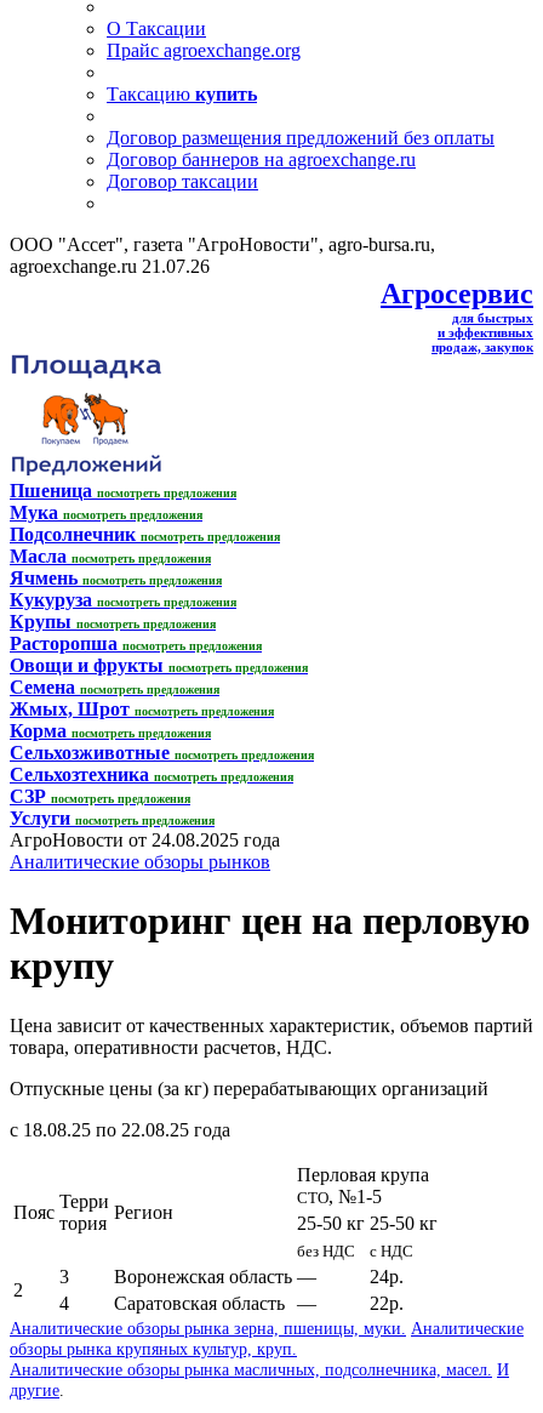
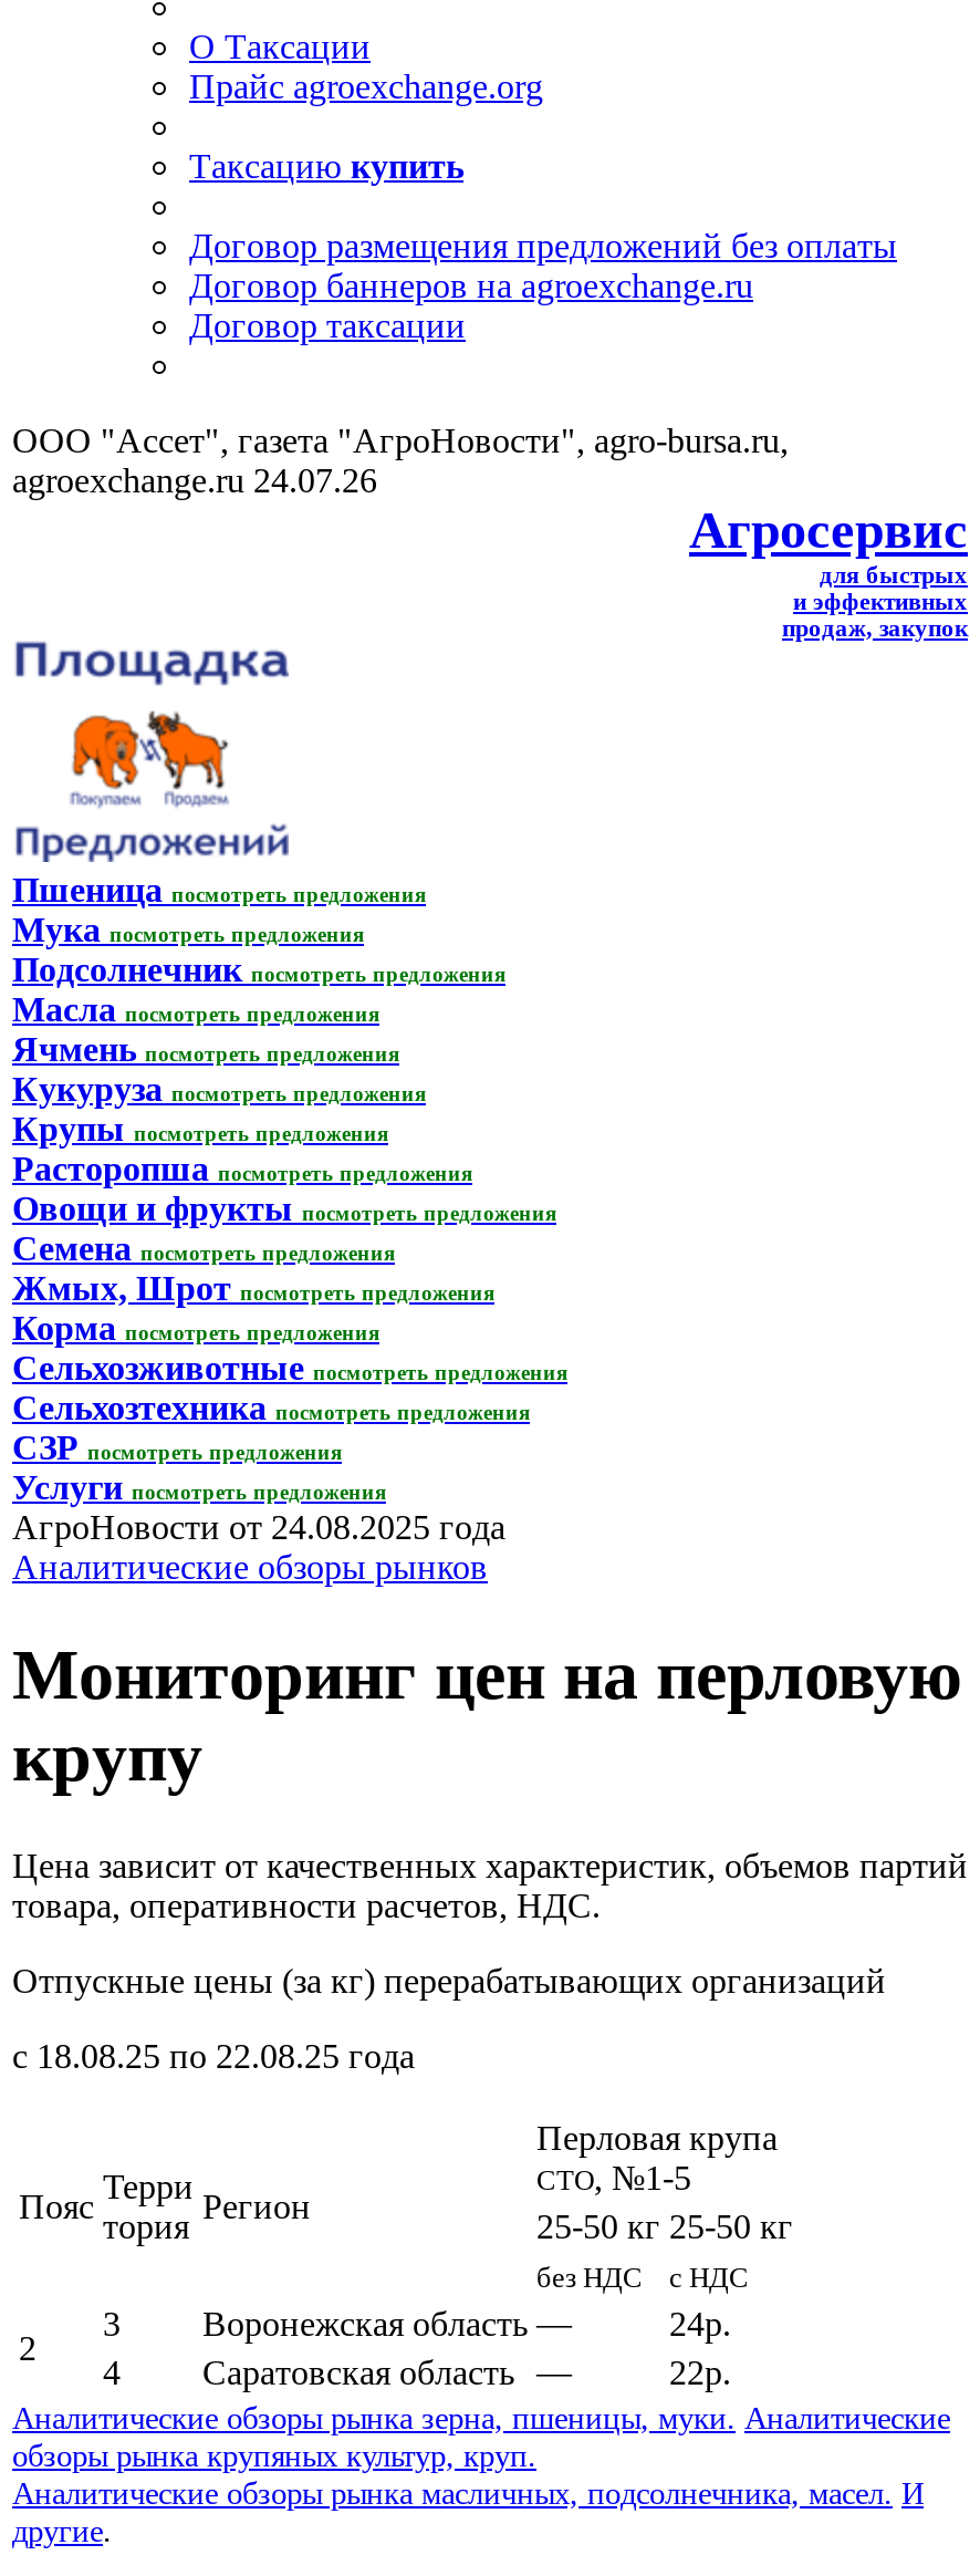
- agroexchange.ru 21.07.26
+ agroexchange.ru 24.07.26
